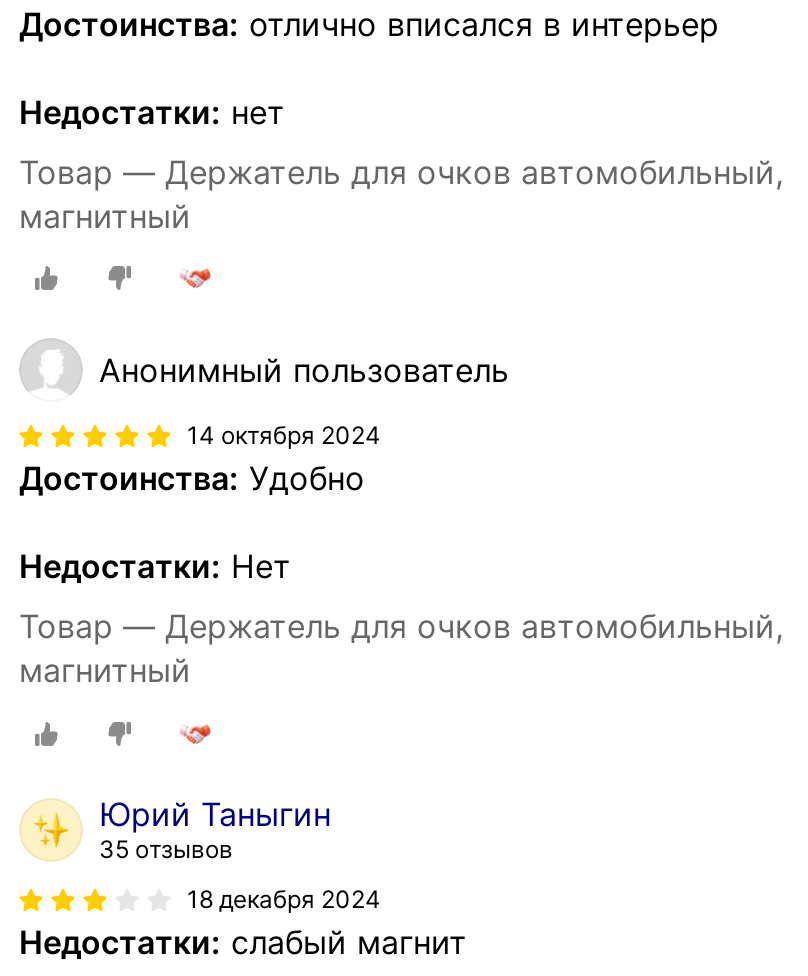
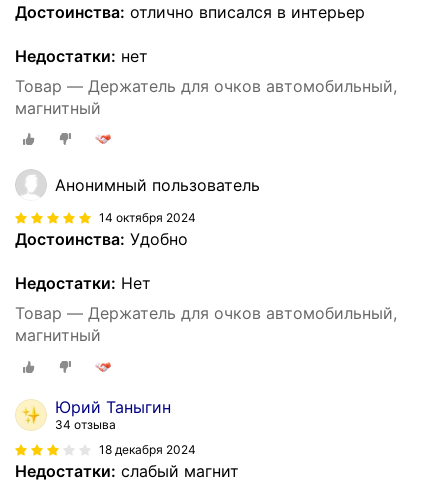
- 35 отзывов
+ 34 отзыва
